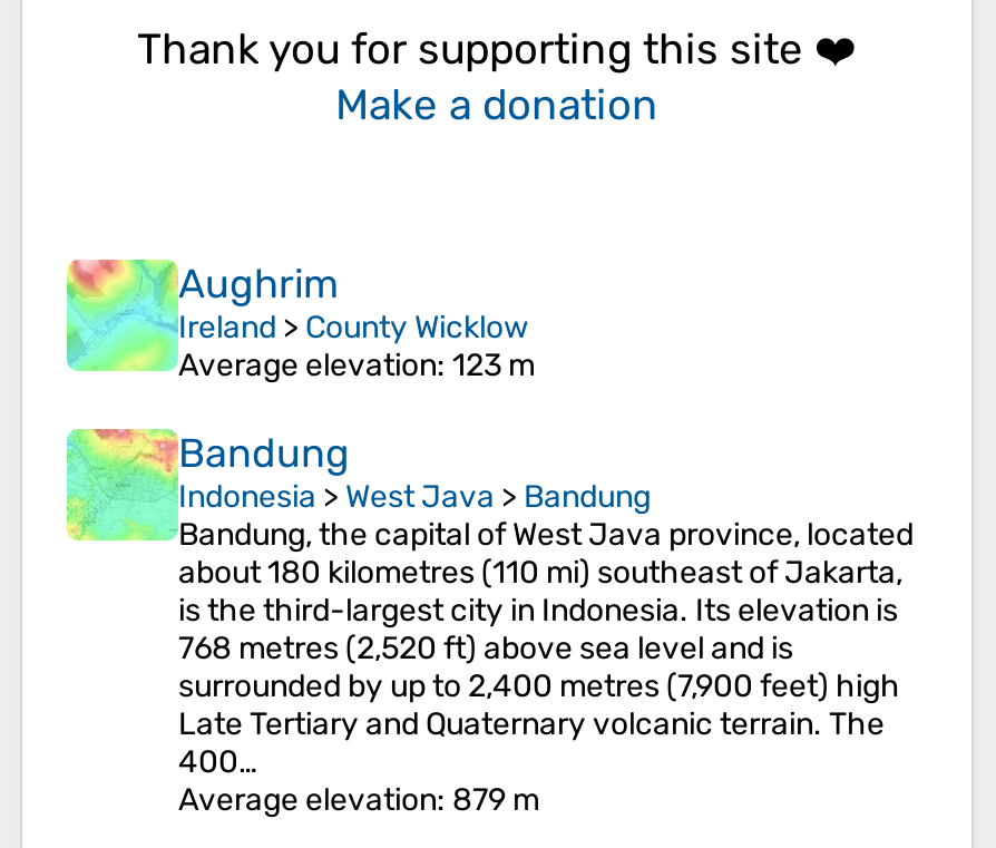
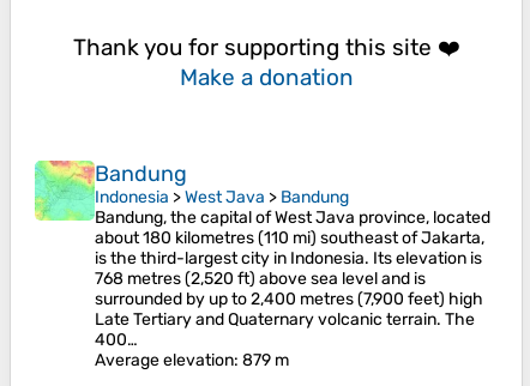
- [image]
- Aughrim
- Ireland > County Wicklow
- Average elevation: 123 m
